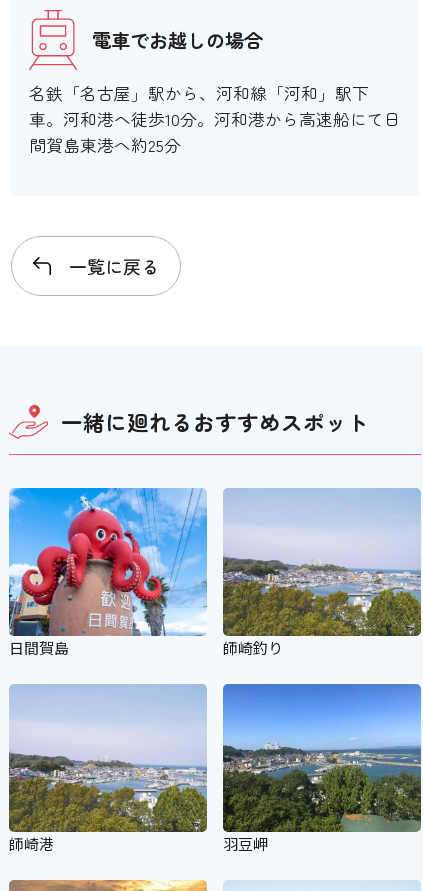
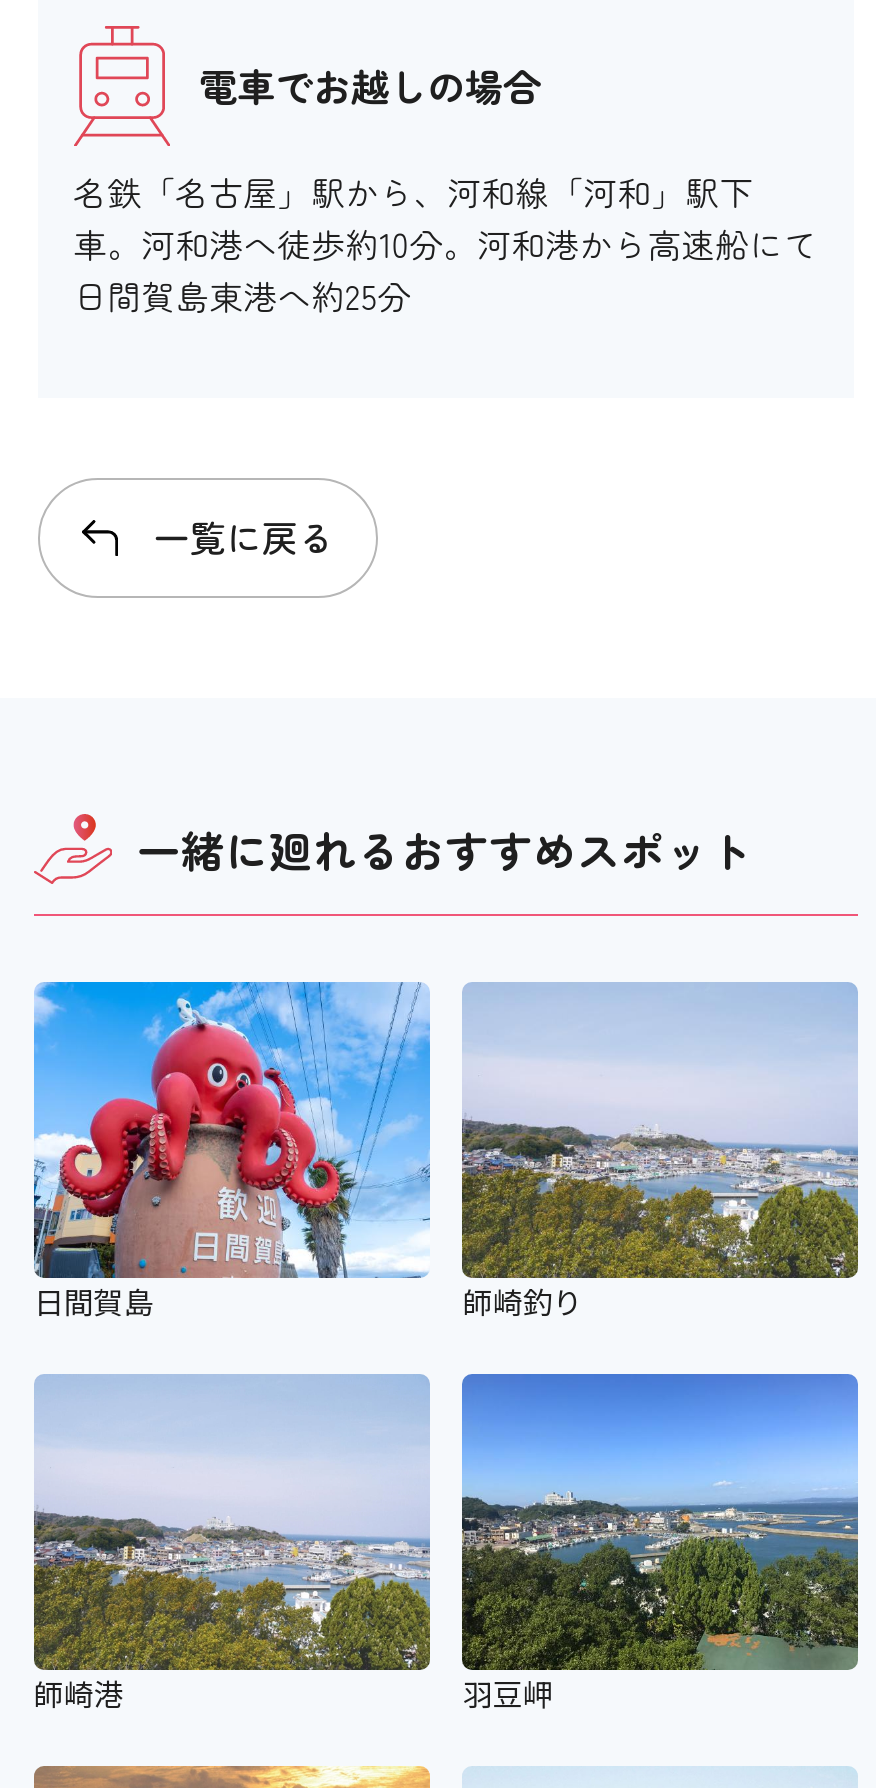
- 車。河和港へ徒歩10分。河和港から高速船にて日
- 間賀島東港へ約25分
+ 車。河和港へ徒歩約10分。河和港から高速船にて
+ 日間賀島東港へ約25分
